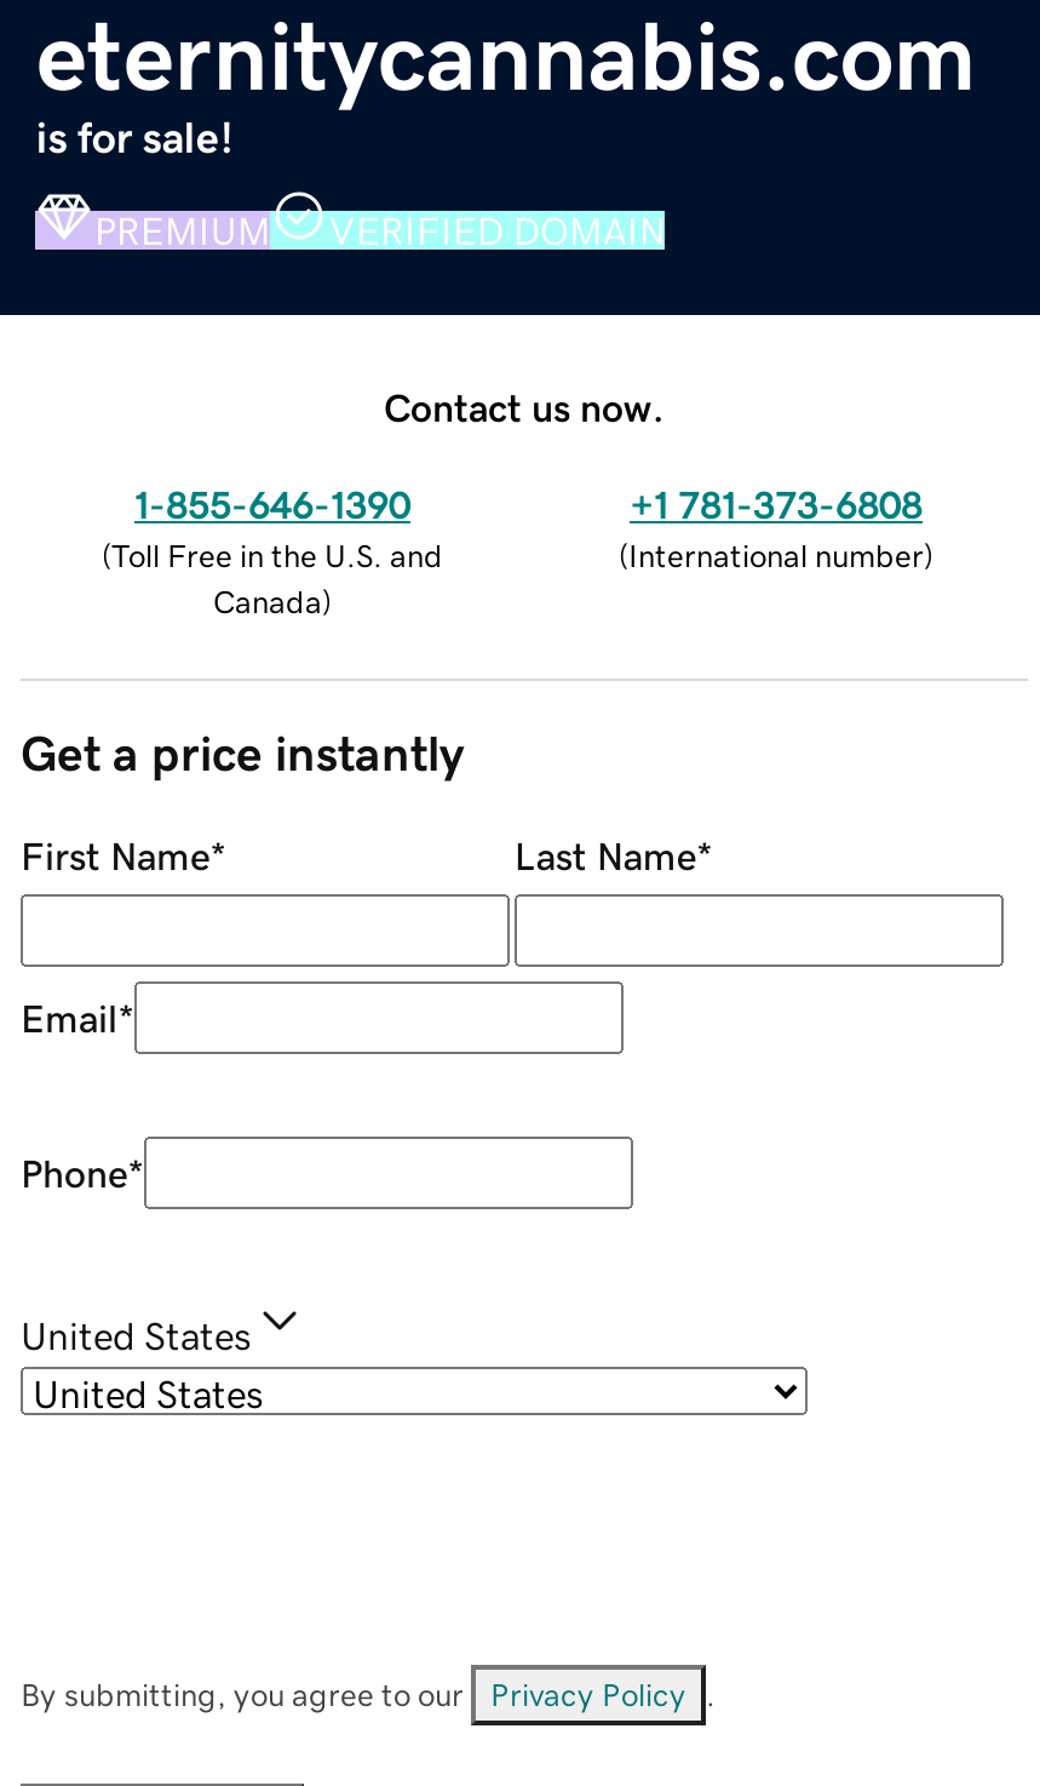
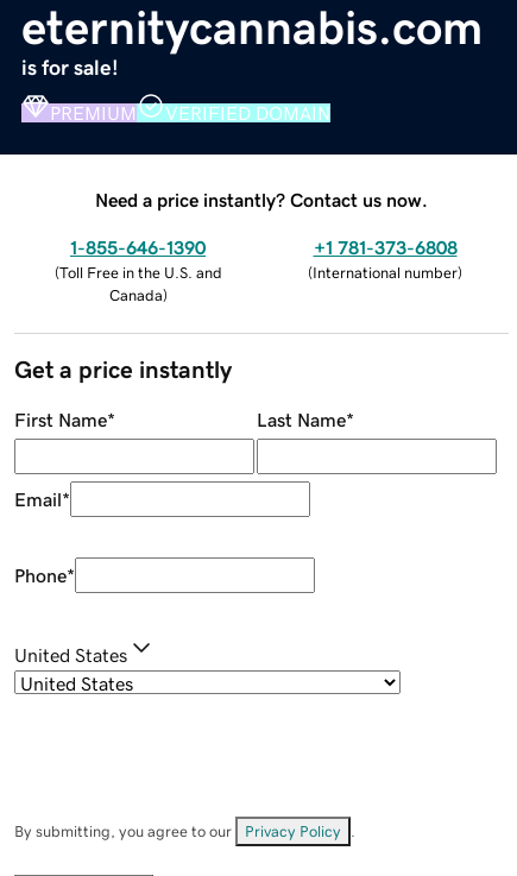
- Contact us now.
+ Need a price instantly? Contact us now.
